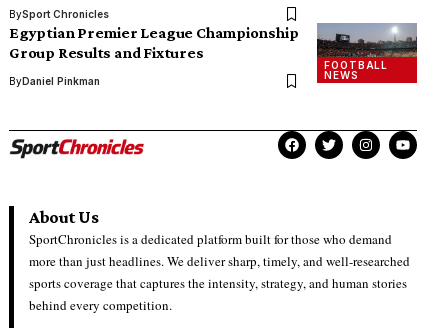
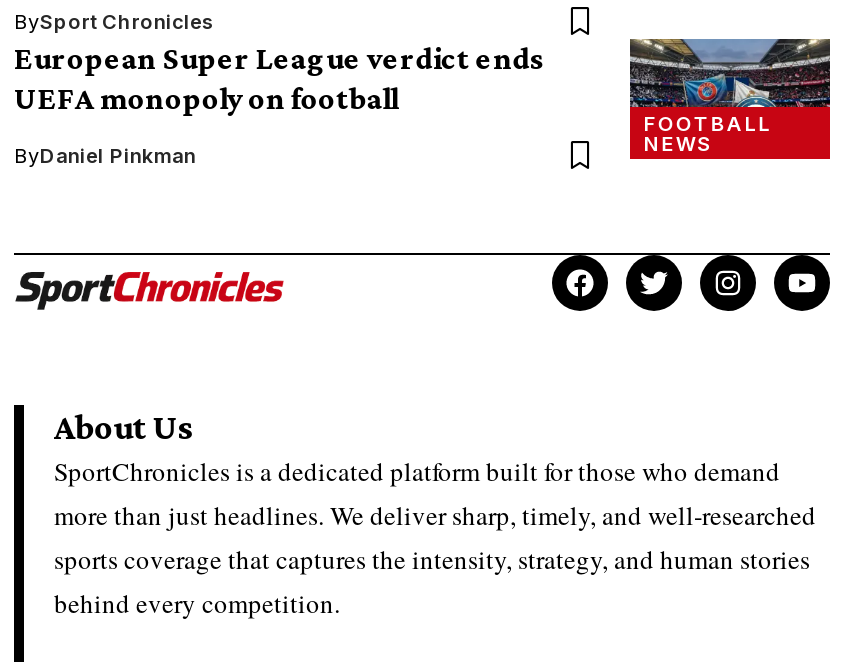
- Egyptian Premier League Championship
- Group Results and Fixtures
+ European Super League verdict ends
+ UEFA monopoly on football

- [image]
+ [image]
